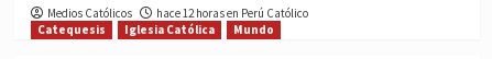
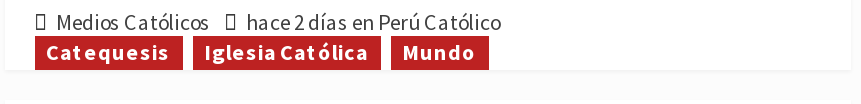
- hace 12 horas en Perú Católico
+ hace 2 días en Perú Católico
